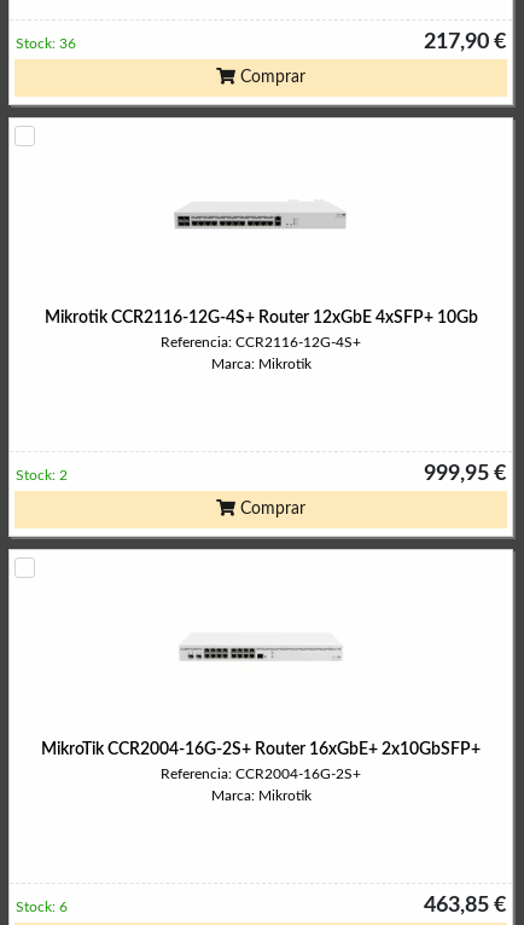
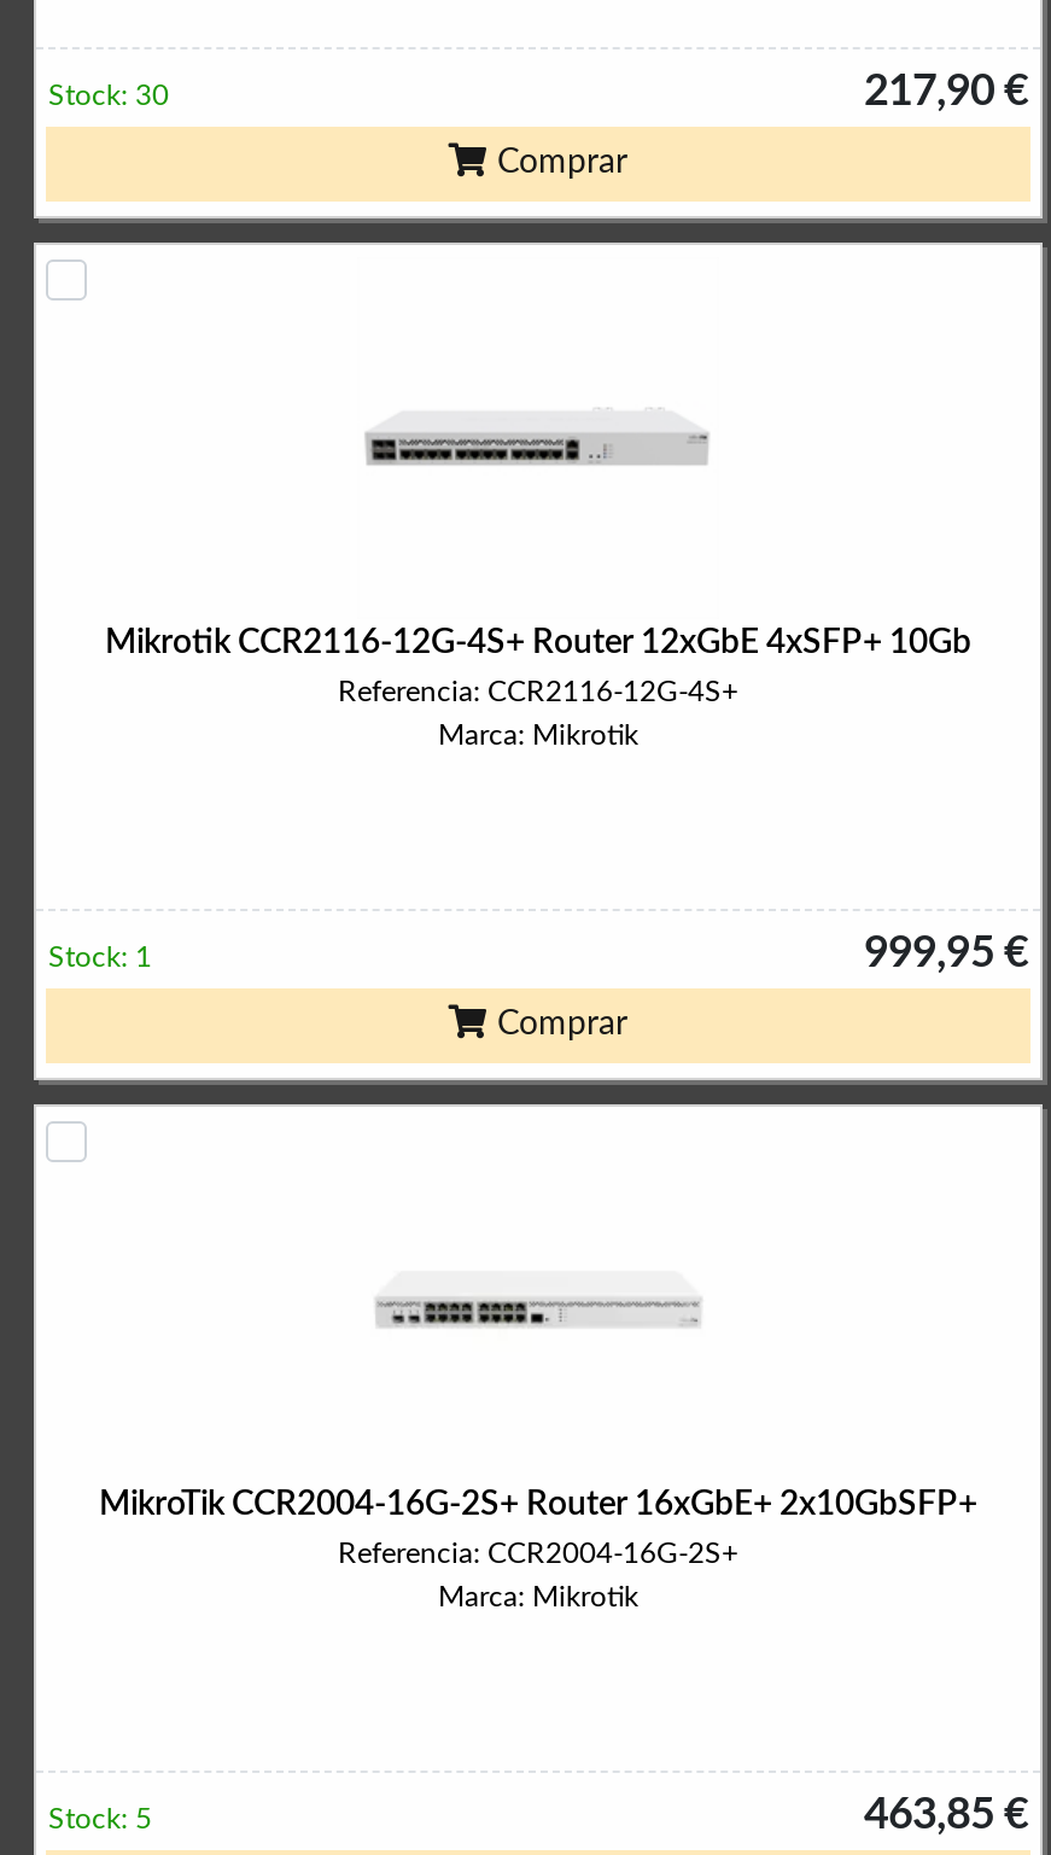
- Stock: 36
+ Stock: 30

- Stock: 2
+ Stock: 1

- Stock: 6
+ Stock: 5
